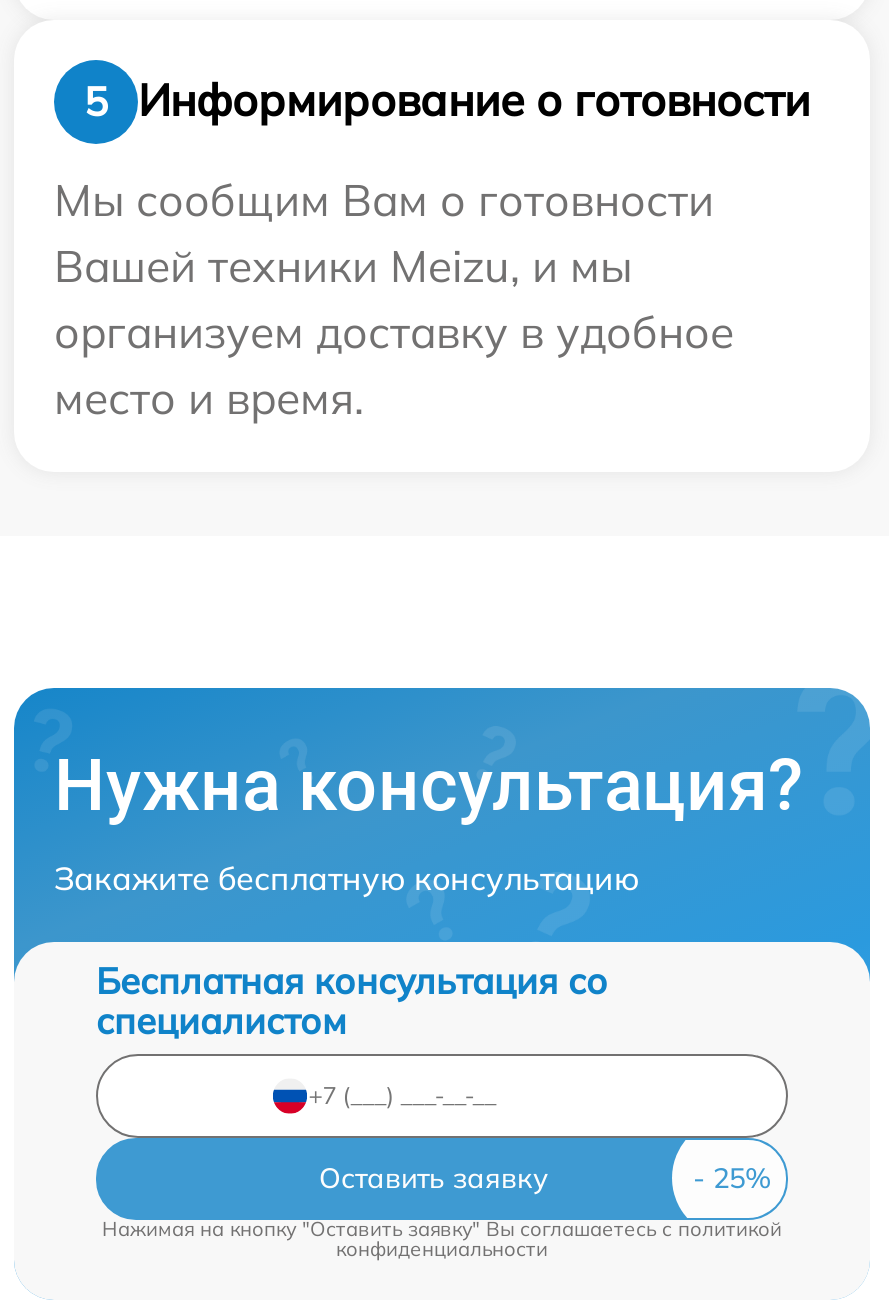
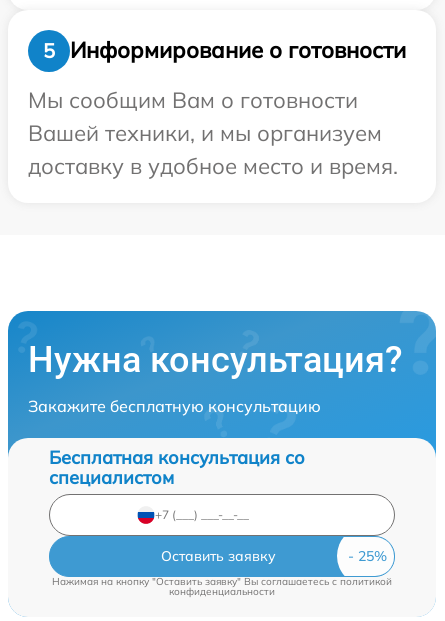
- Вашей техники Meizu, и мы
- организуем доставку в удобное
- место и время.
+ Вашей техники, и мы организуем
+ доставку в удобное место и время.
